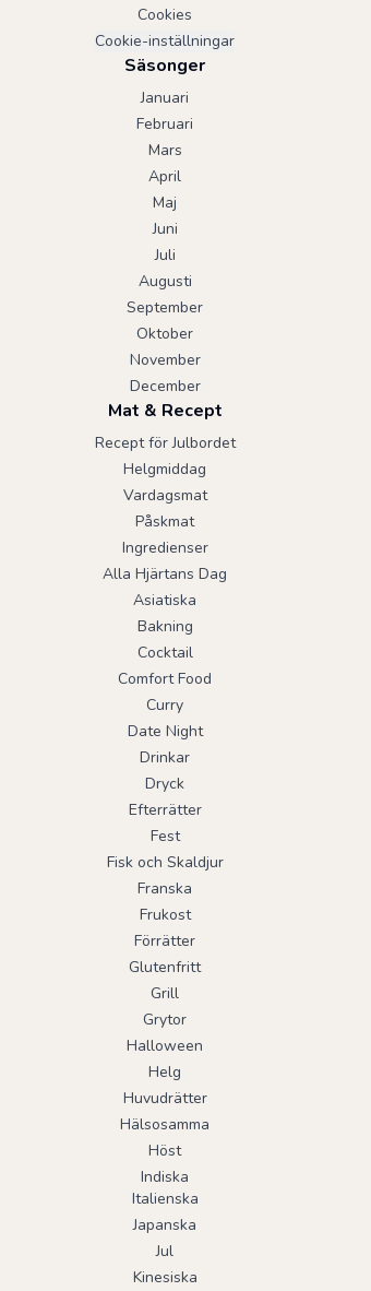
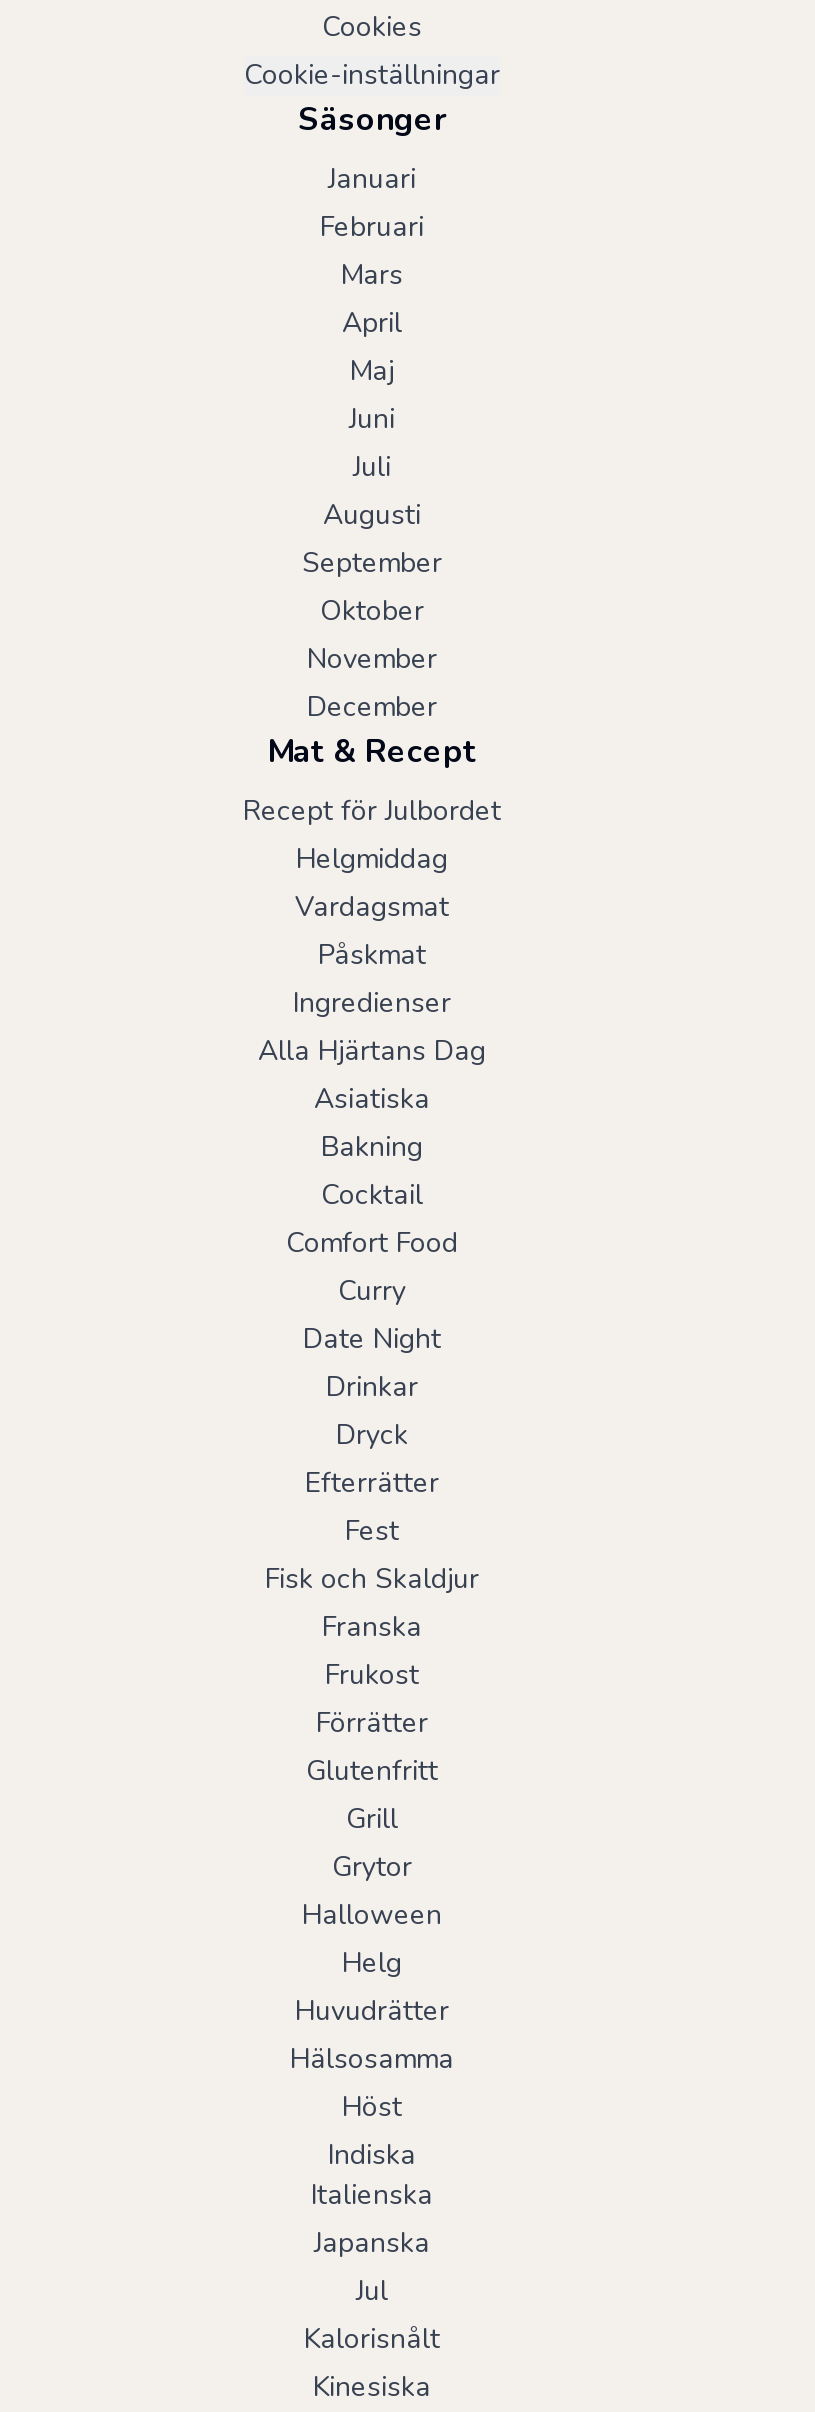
+ Kalorisnålt
